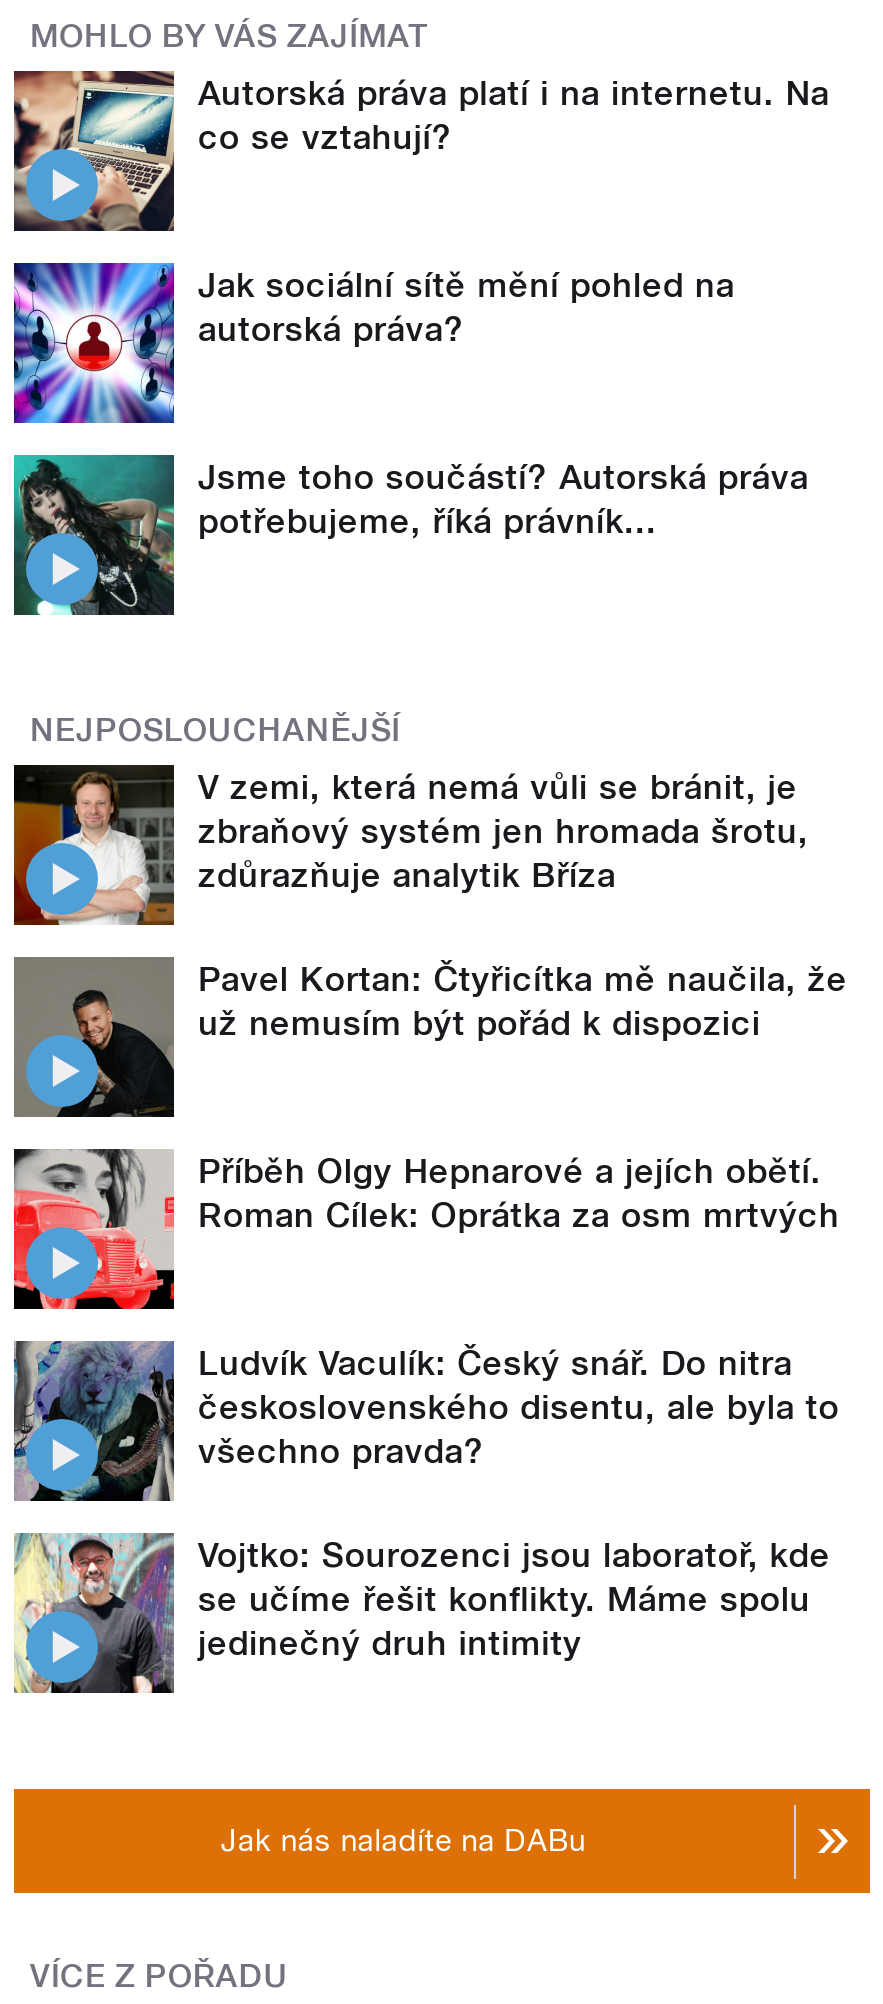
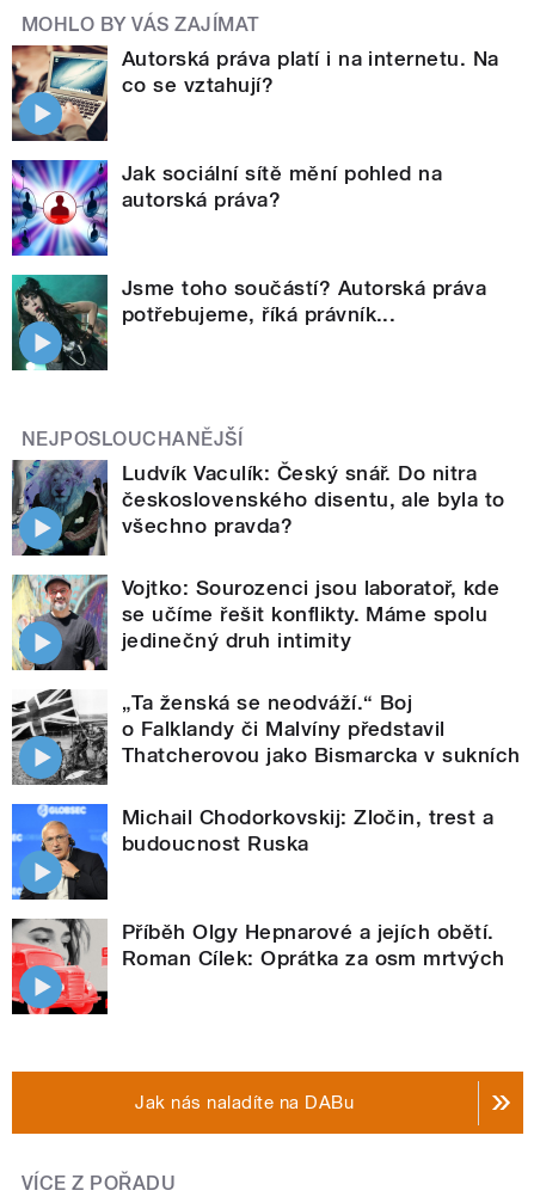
- [image]
- V zemi, která nemá vůli se bránit, je
- zbraňový systém jen hromada šrotu,
- zdůrazňuje analytik Bříza
- Pavel Kortan: Čtyřicítka mě naučila, že
- už nemusím být pořád k dispozici

- [image]

moved down: [image] | Příběh Olgy Hepnarové a jejích obětí. | Roman Cílek: Oprátka za osm mrtvých

moved up: [image] | Ludvík Vaculík: Český snář. Do nitra | československého disentu, ale byla to | všechno pravda? | Vojtko: Sourozenci jsou laboratoř, kde | se učíme řešit konflikty. Máme spolu | jedinečný druh intimity

+ [image]
+ „Ta ženská se neodváží.“ Boj
+ o Falklandy či Malvíny představil
+ Thatcherovou jako Bismarcka v sukních
+ Michail Chodorkovskij: Zločin, trest a
+ budoucnost Ruska

+ [image]
